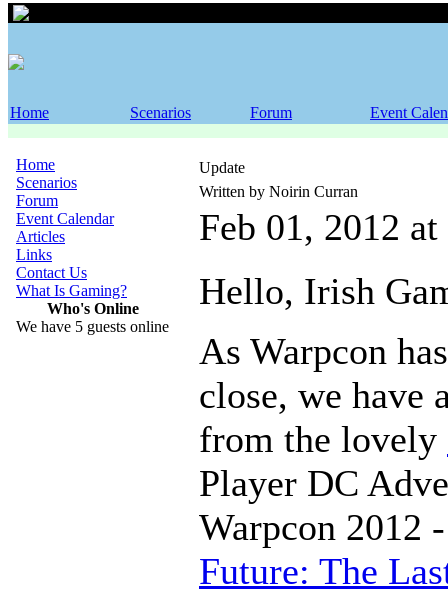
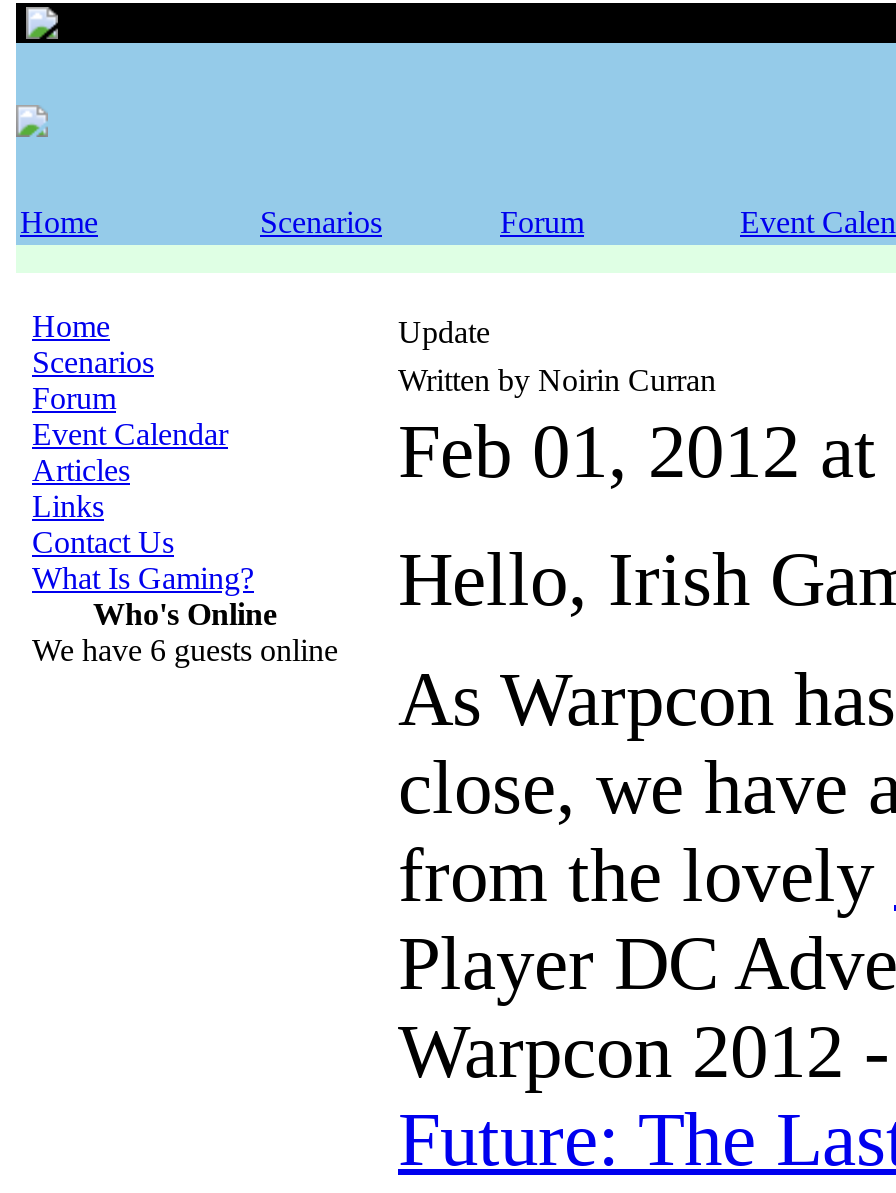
- We have 5 guests online
+ We have 6 guests online
